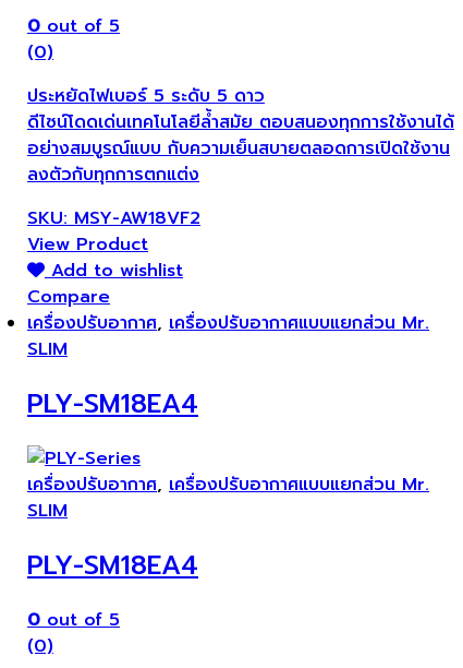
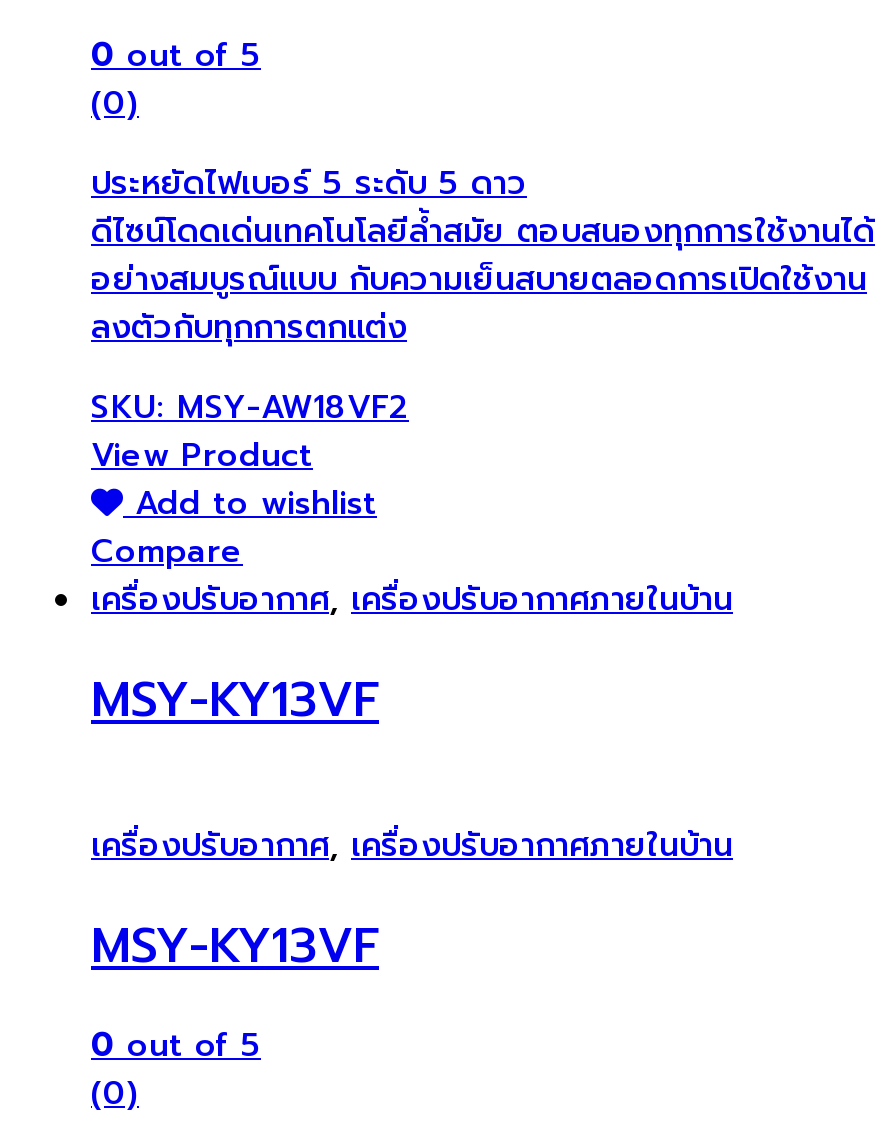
- เครื่องปรับอากาศ,เครื่องปรับอากาศแบบแยกส่วน Mr.
- SLIM
+ เครื่องปรับอากาศ,เครื่องปรับอากาศภายในบ้าน

- PLY-SM18EA4
+ MSY-KY13VF

- เครื่องปรับอากาศ,เครื่องปรับอากาศแบบแยกส่วน Mr.
- SLIM
+ เครื่องปรับอากาศ,เครื่องปรับอากาศภายในบ้าน

- PLY-SM18EA4
+ MSY-KY13VF
